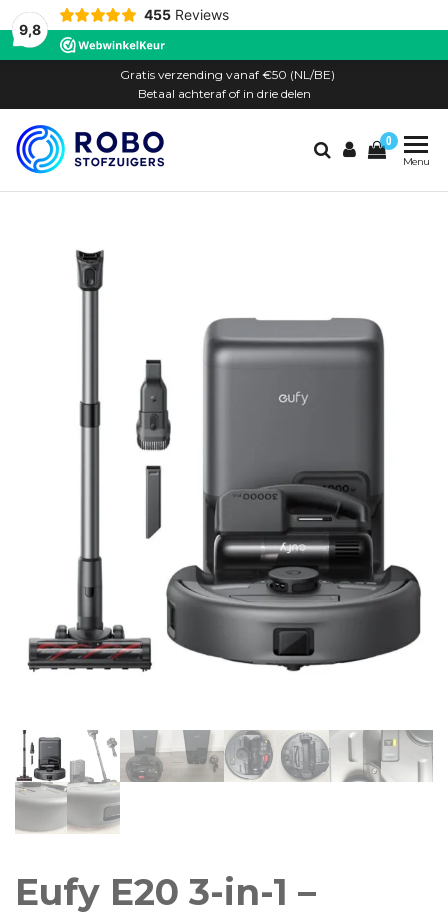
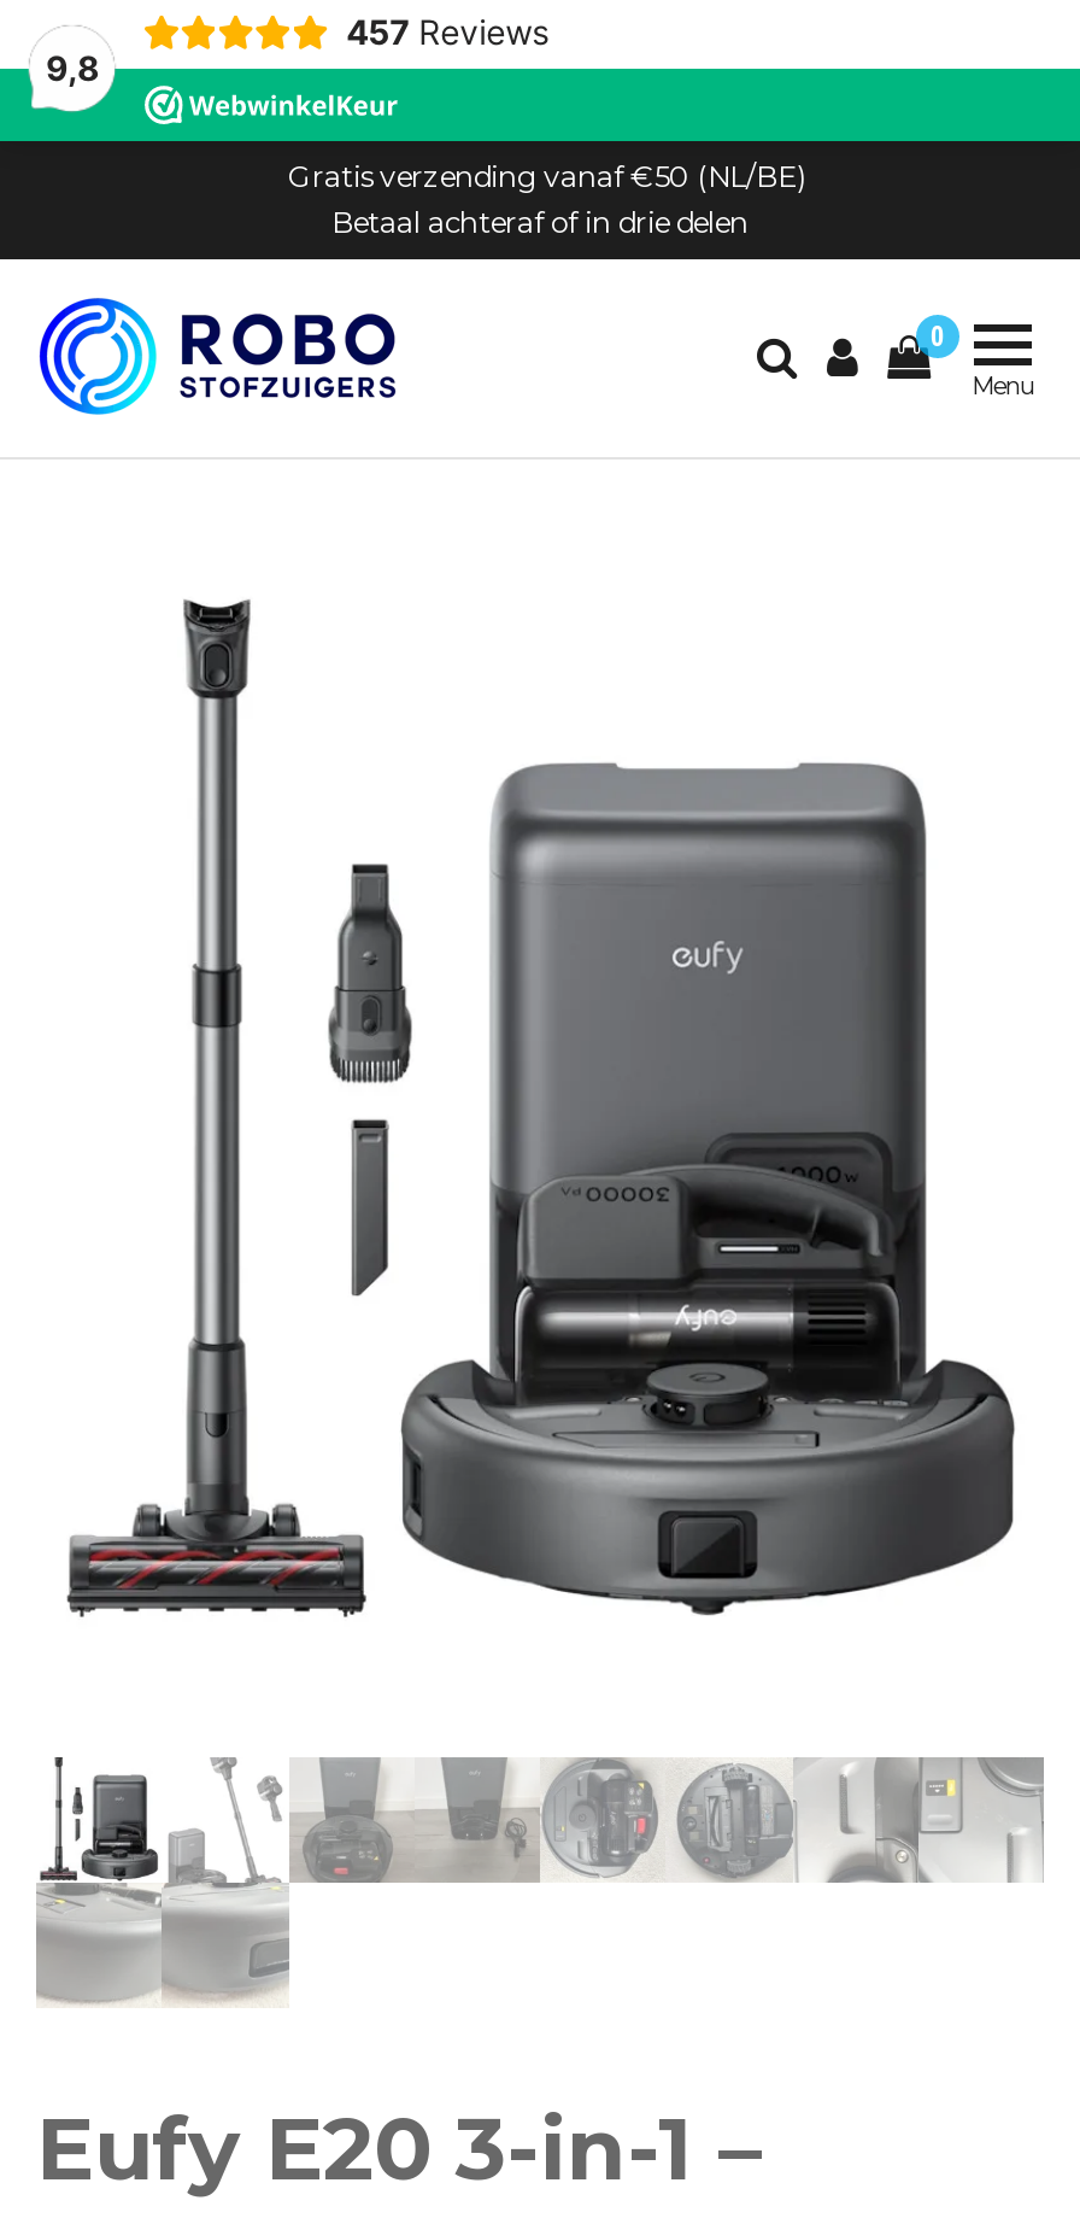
- 455 Reviews
+ 457 Reviews
